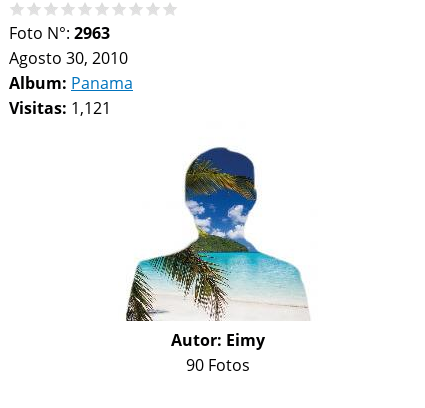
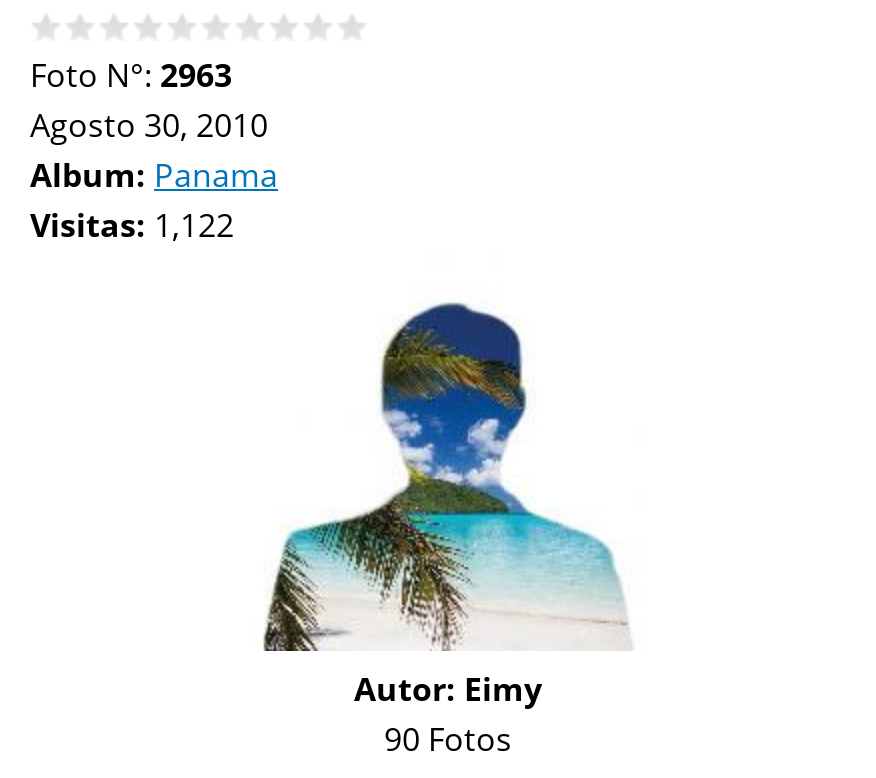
- Visitas: 1,121
+ Visitas: 1,122
